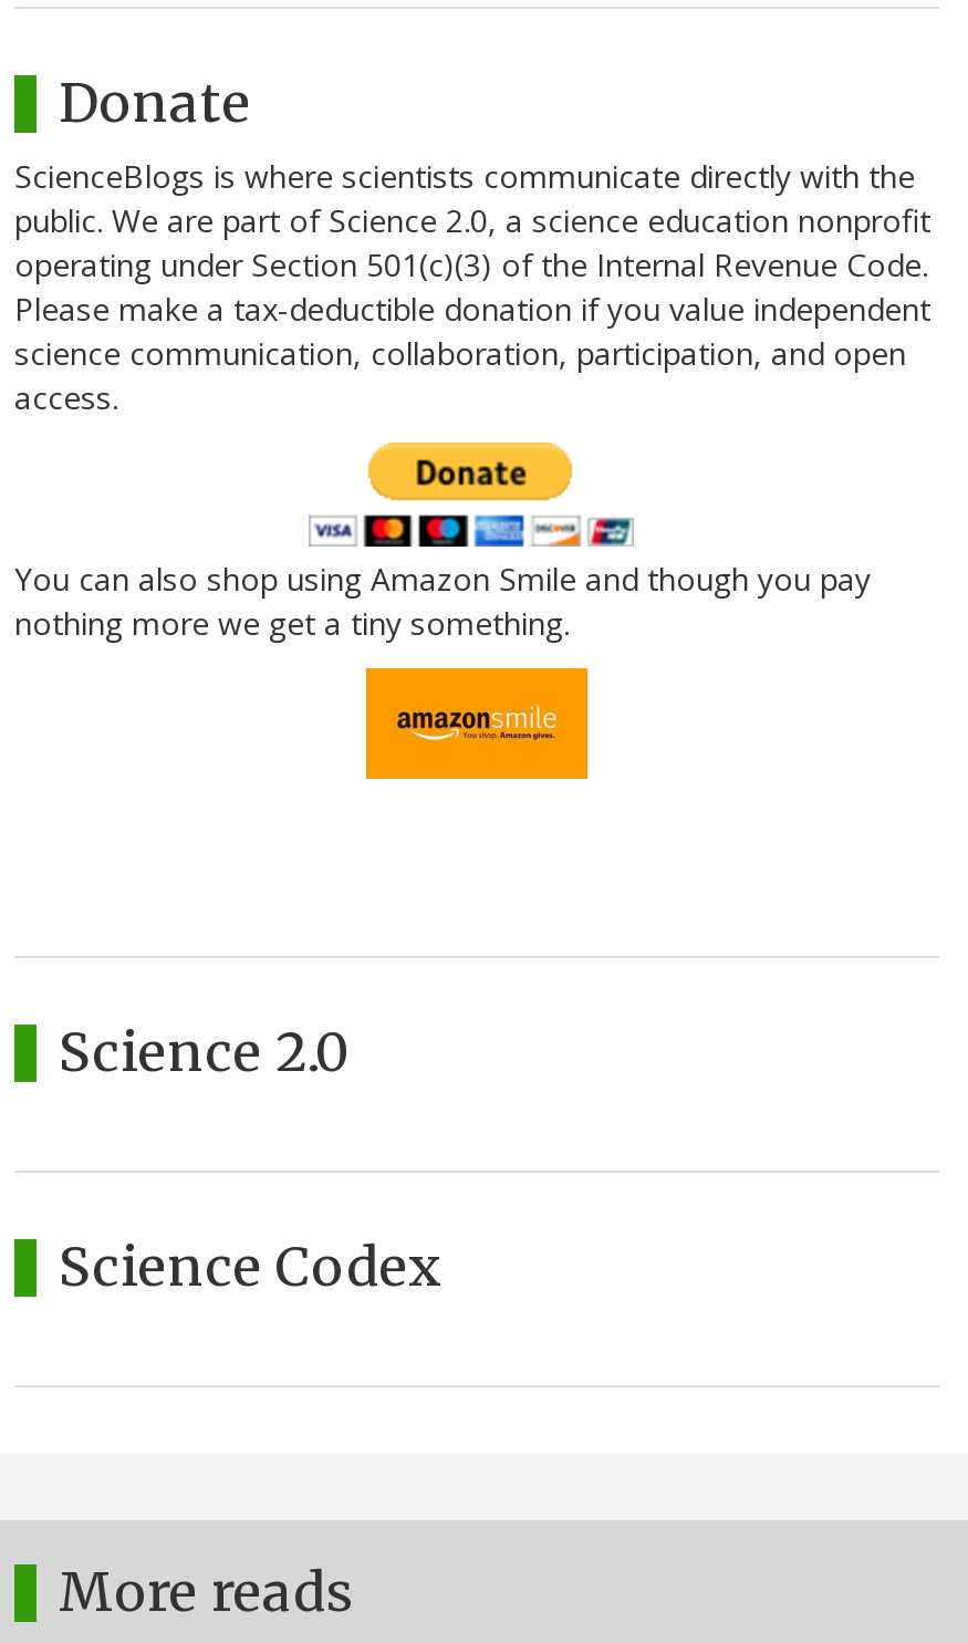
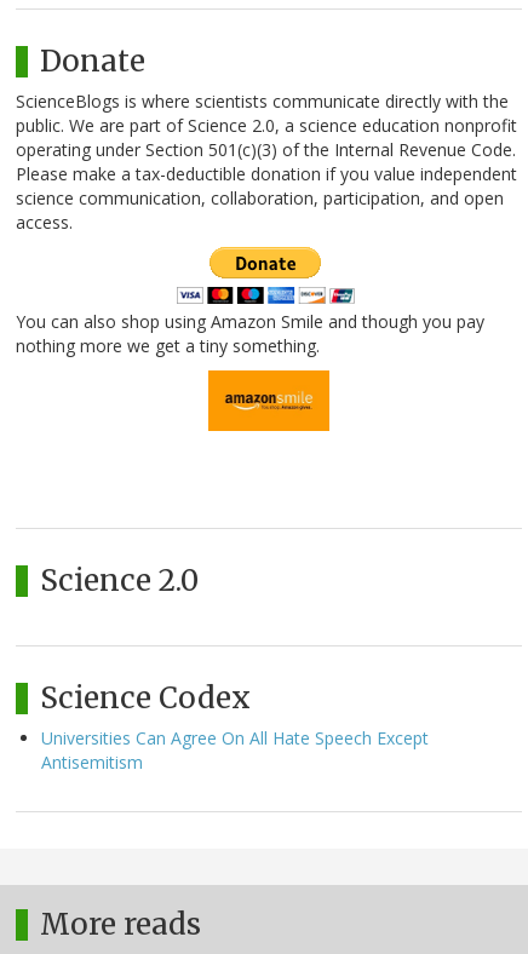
+ Universities Can Agree On All Hate Speech Except
+ Antisemitism
